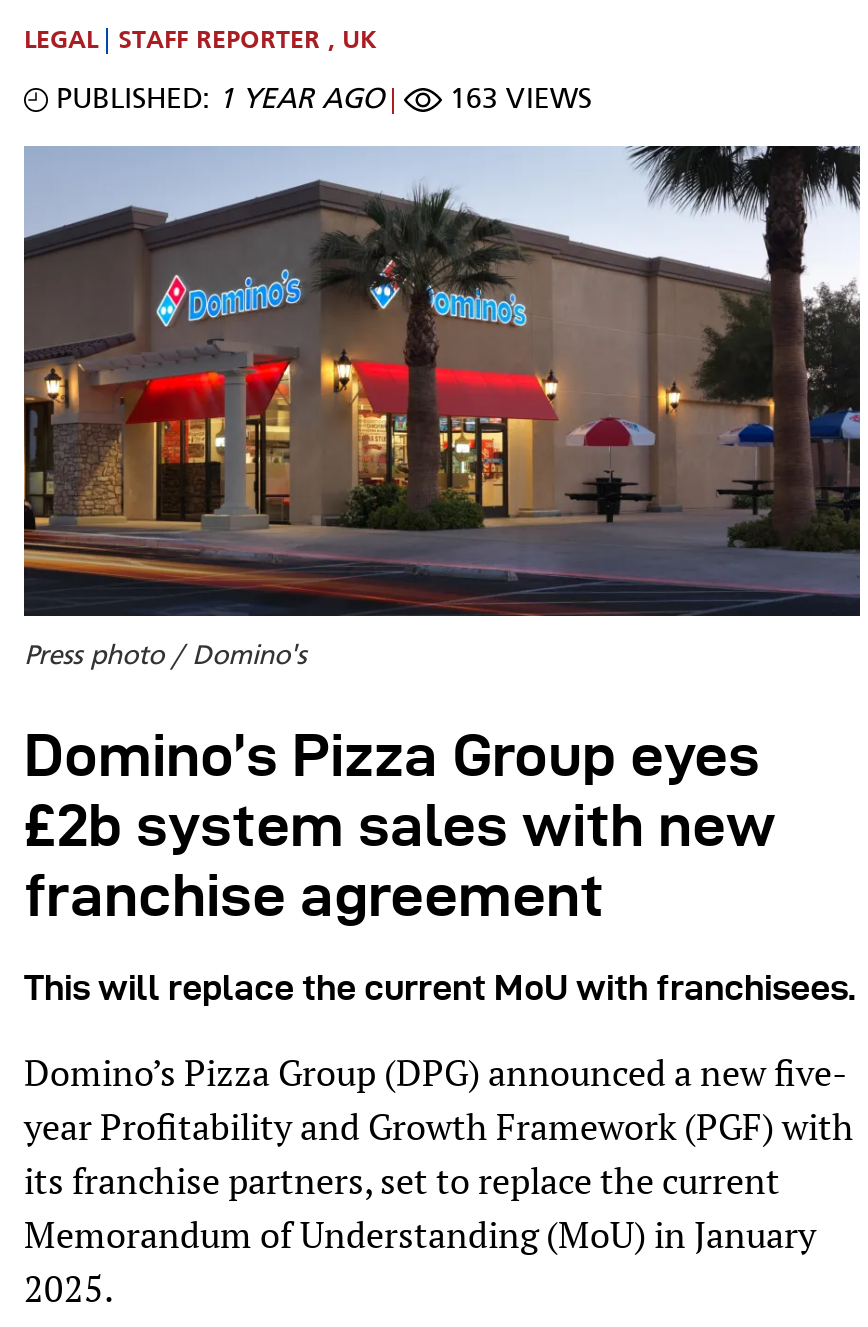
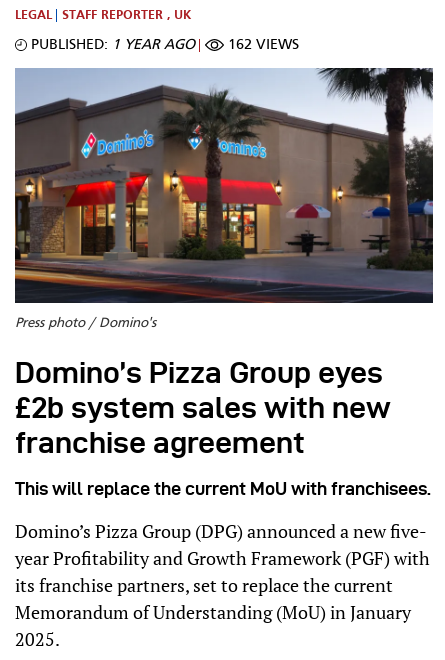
- 163 VIEWS
+ 162 VIEWS
